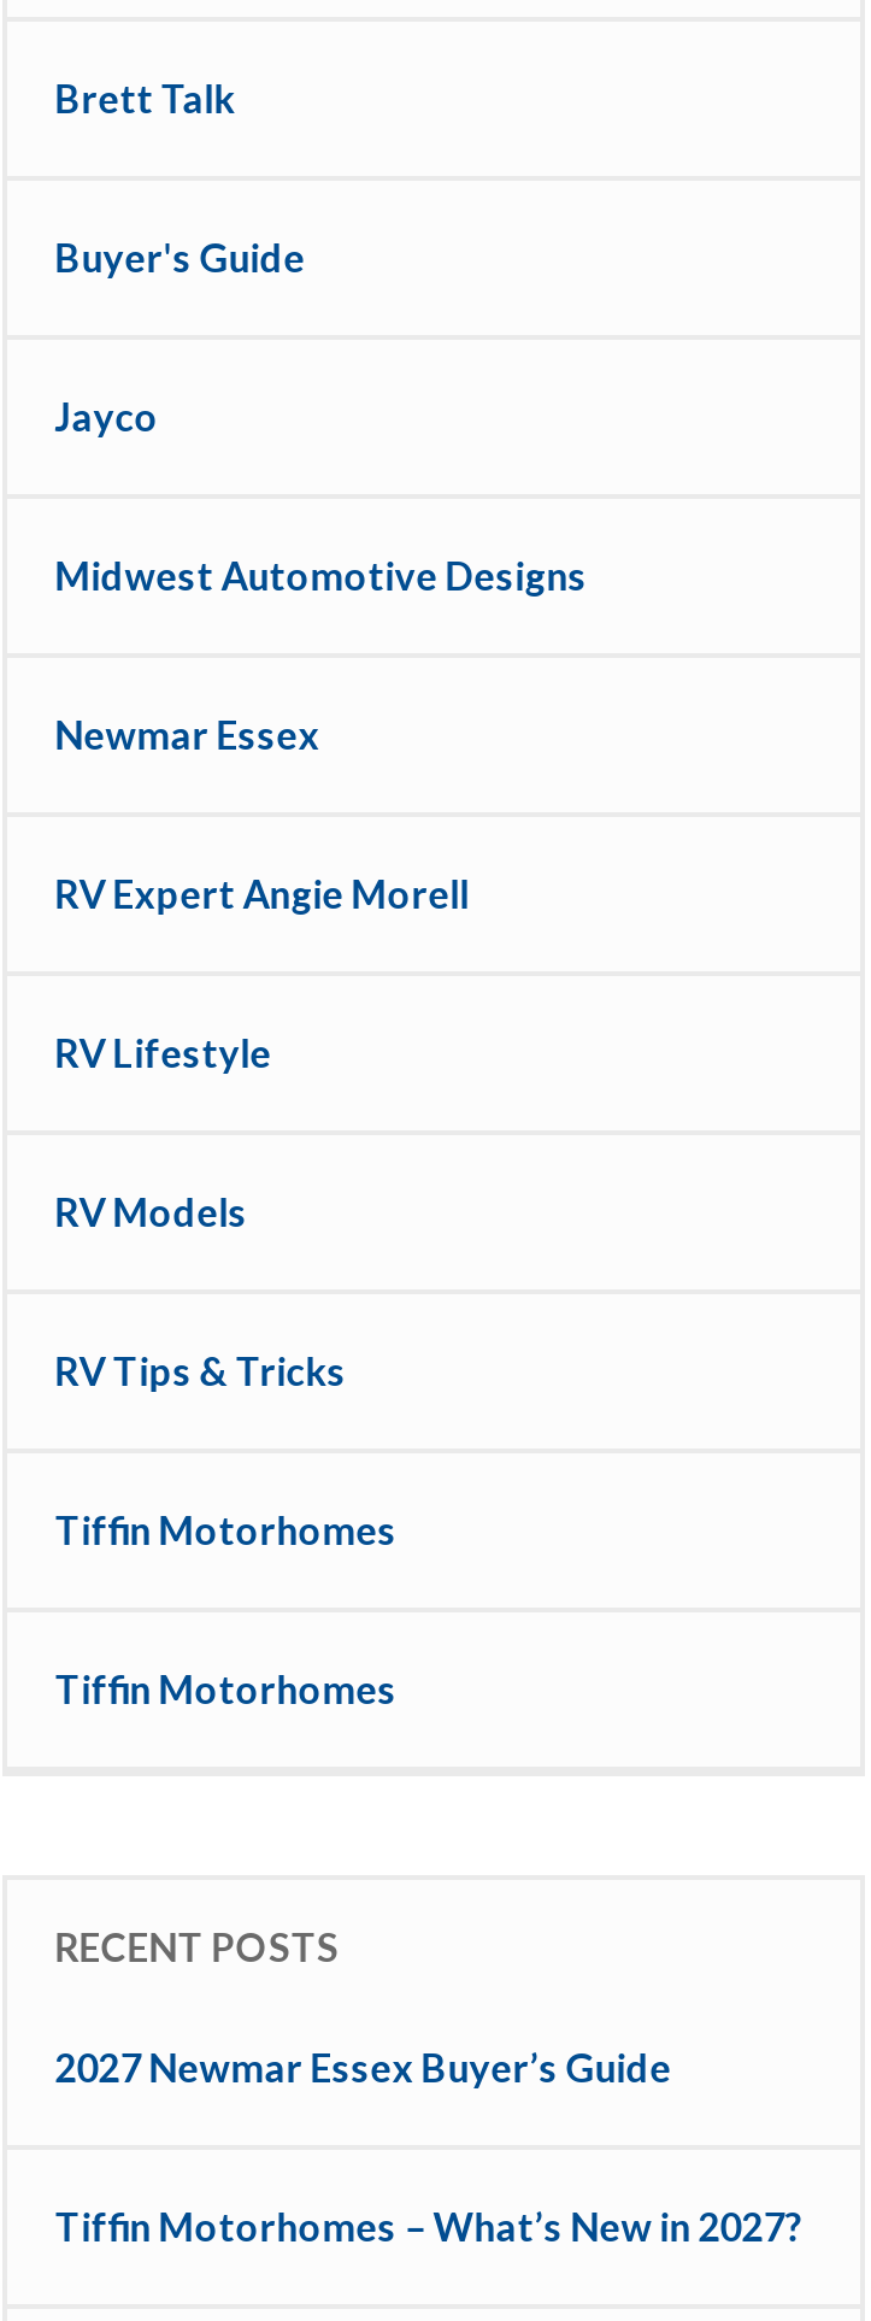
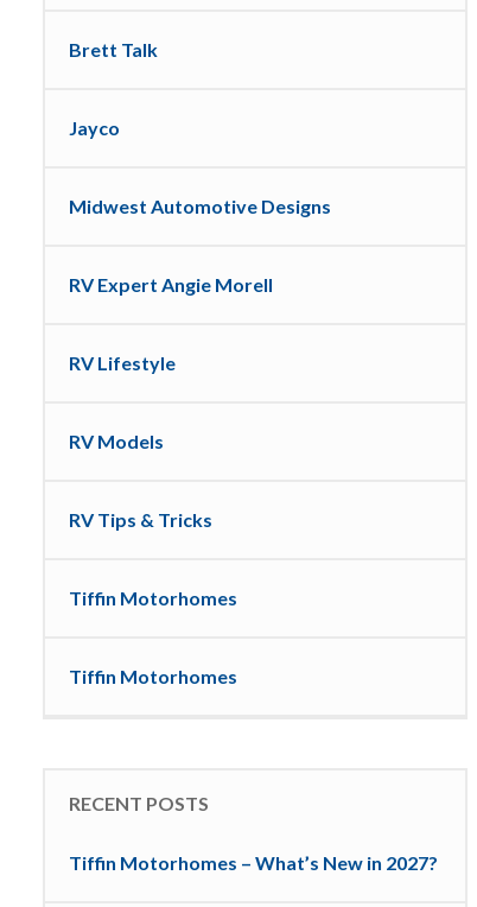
- Buyer's Guide

- Newmar Essex

- 2027 Newmar Essex Buyer’s Guide
